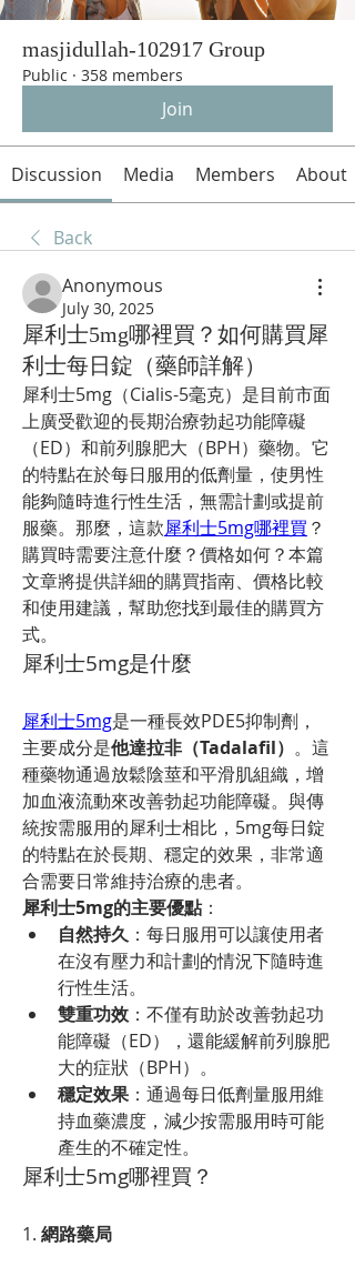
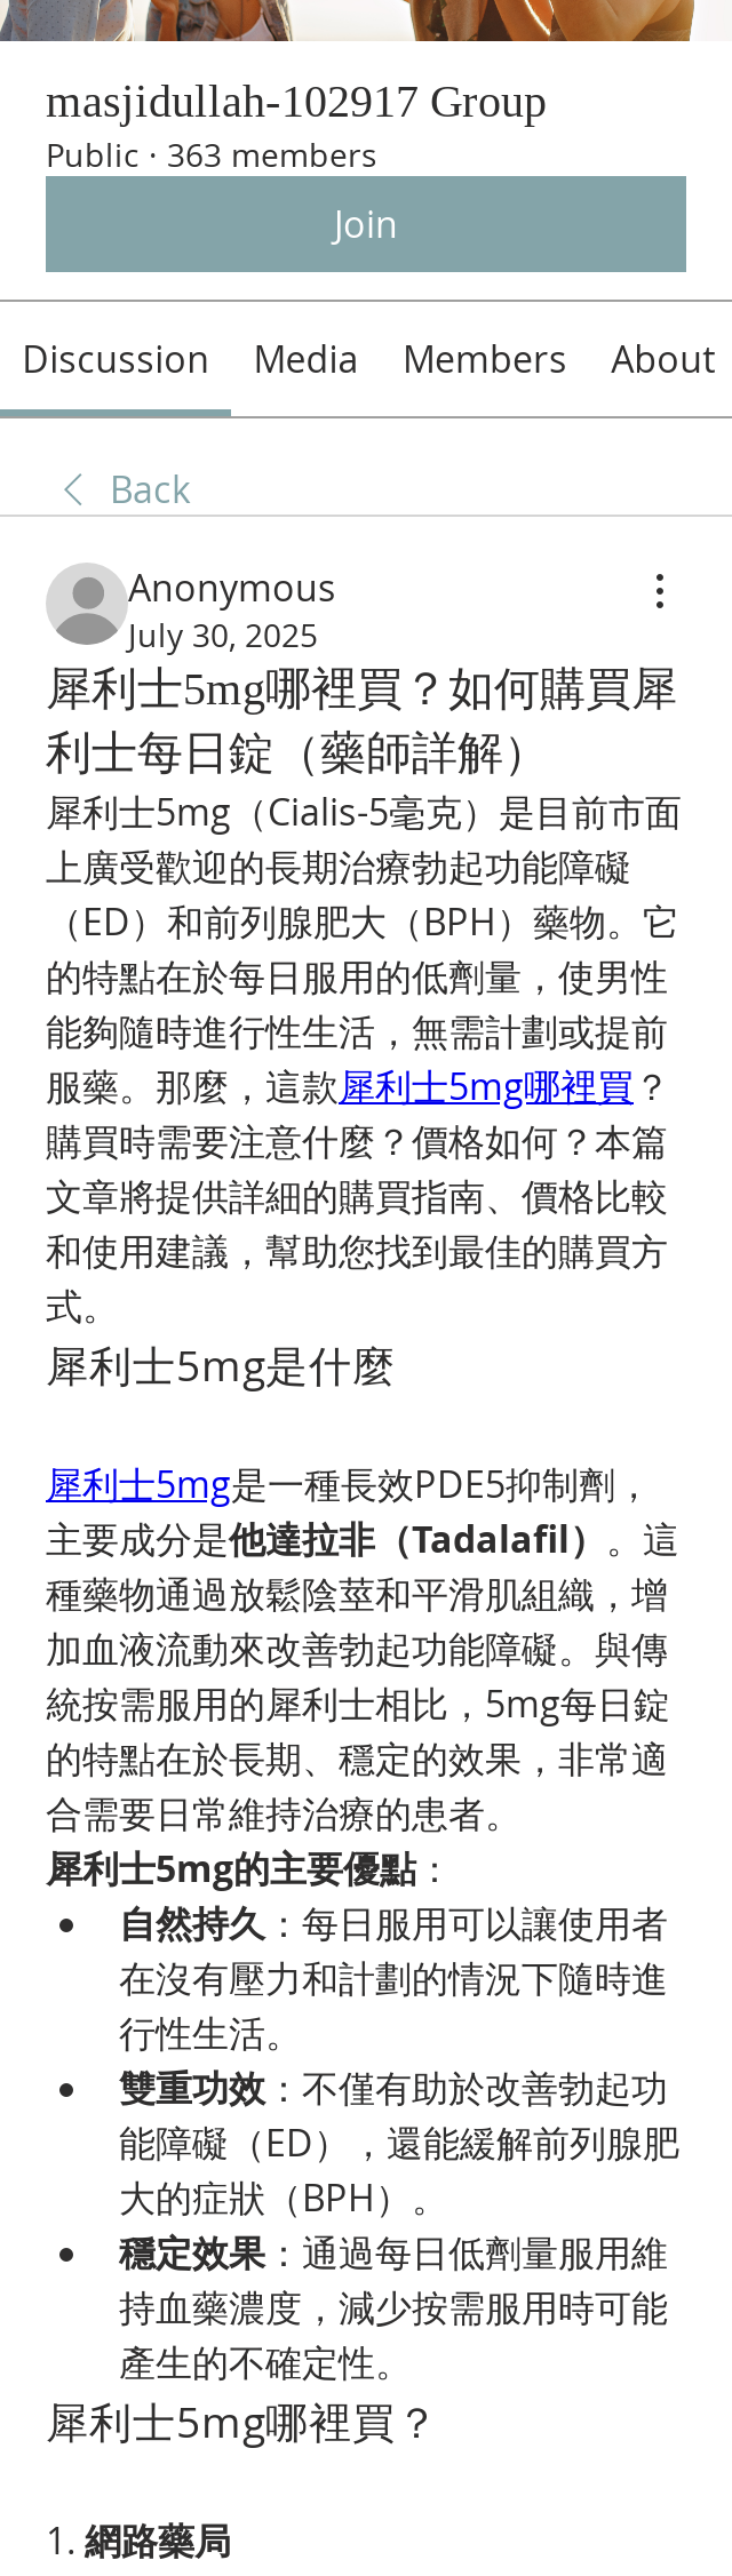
- Public · 358 members
+ Public · 363 members
